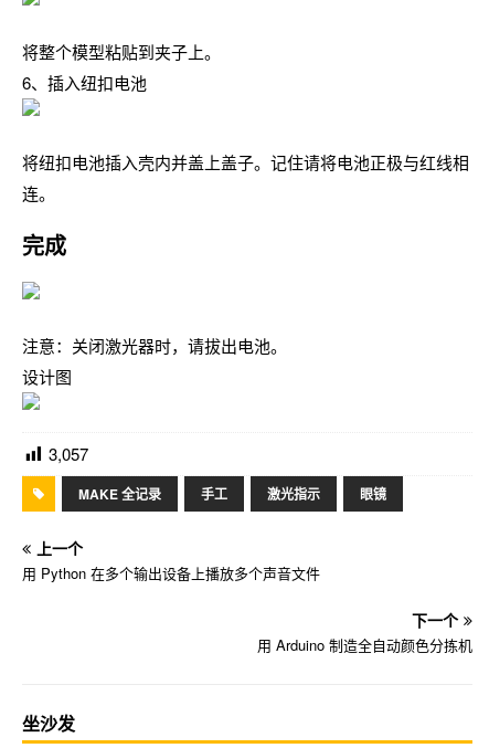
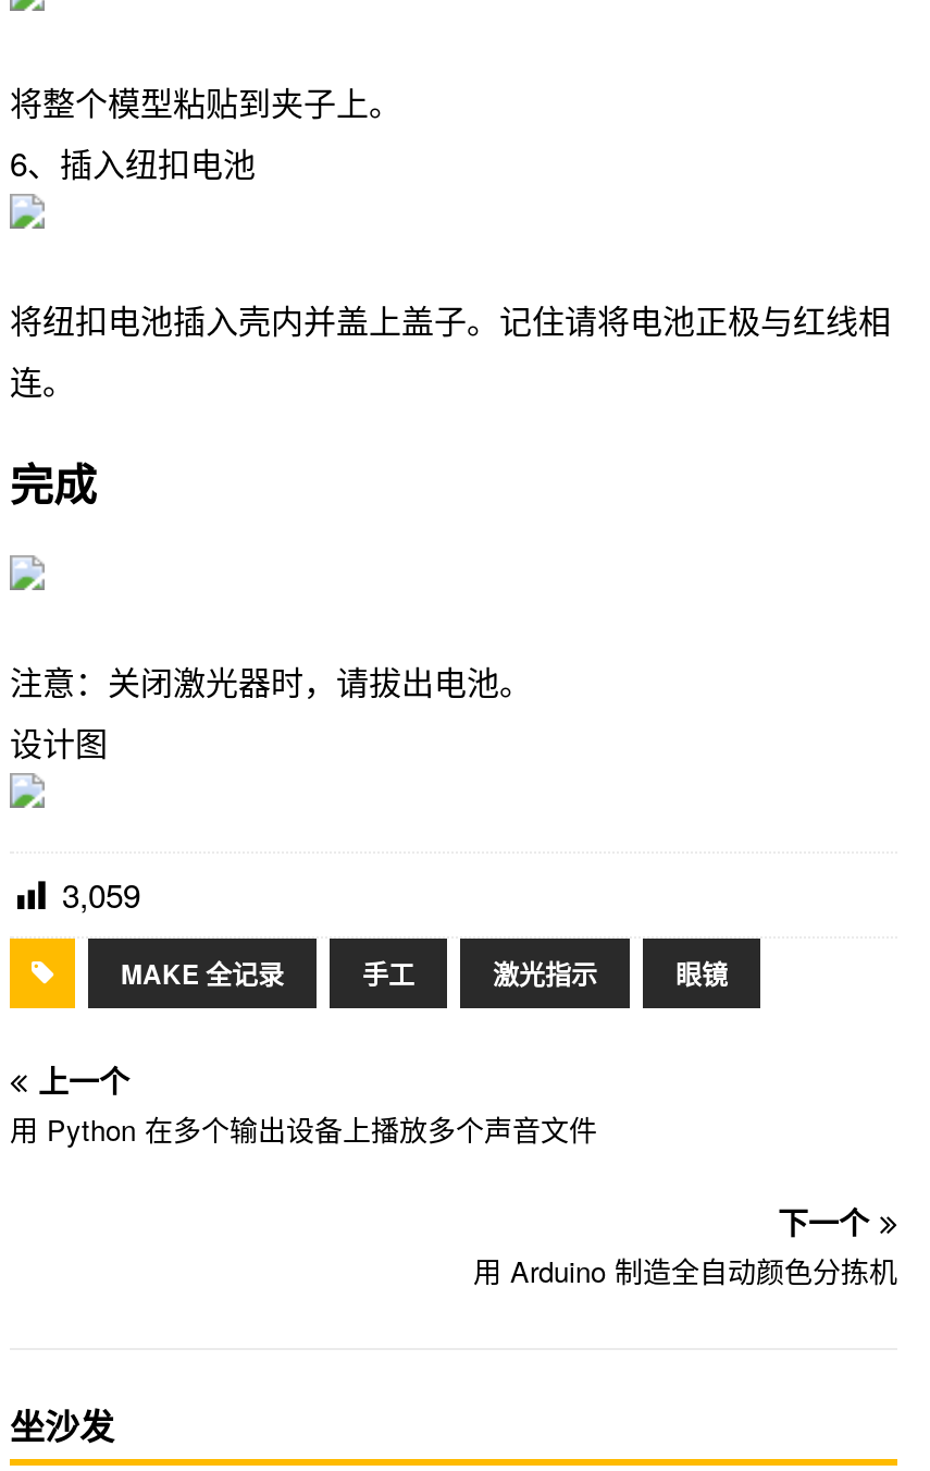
- 3,057
+ 3,059
